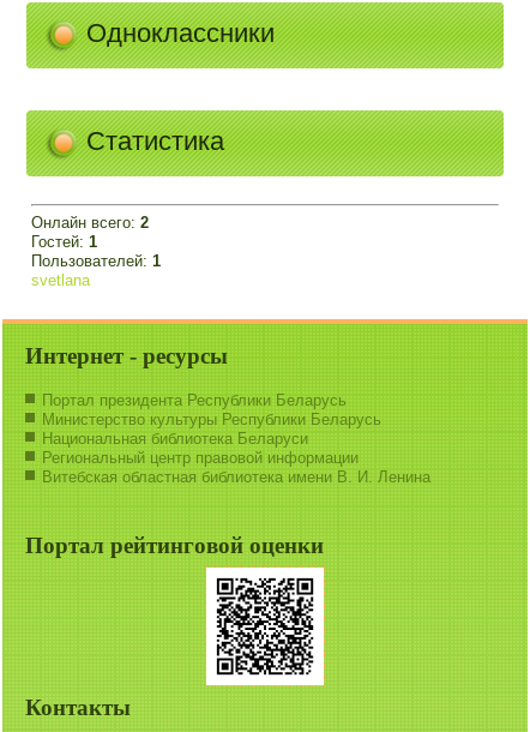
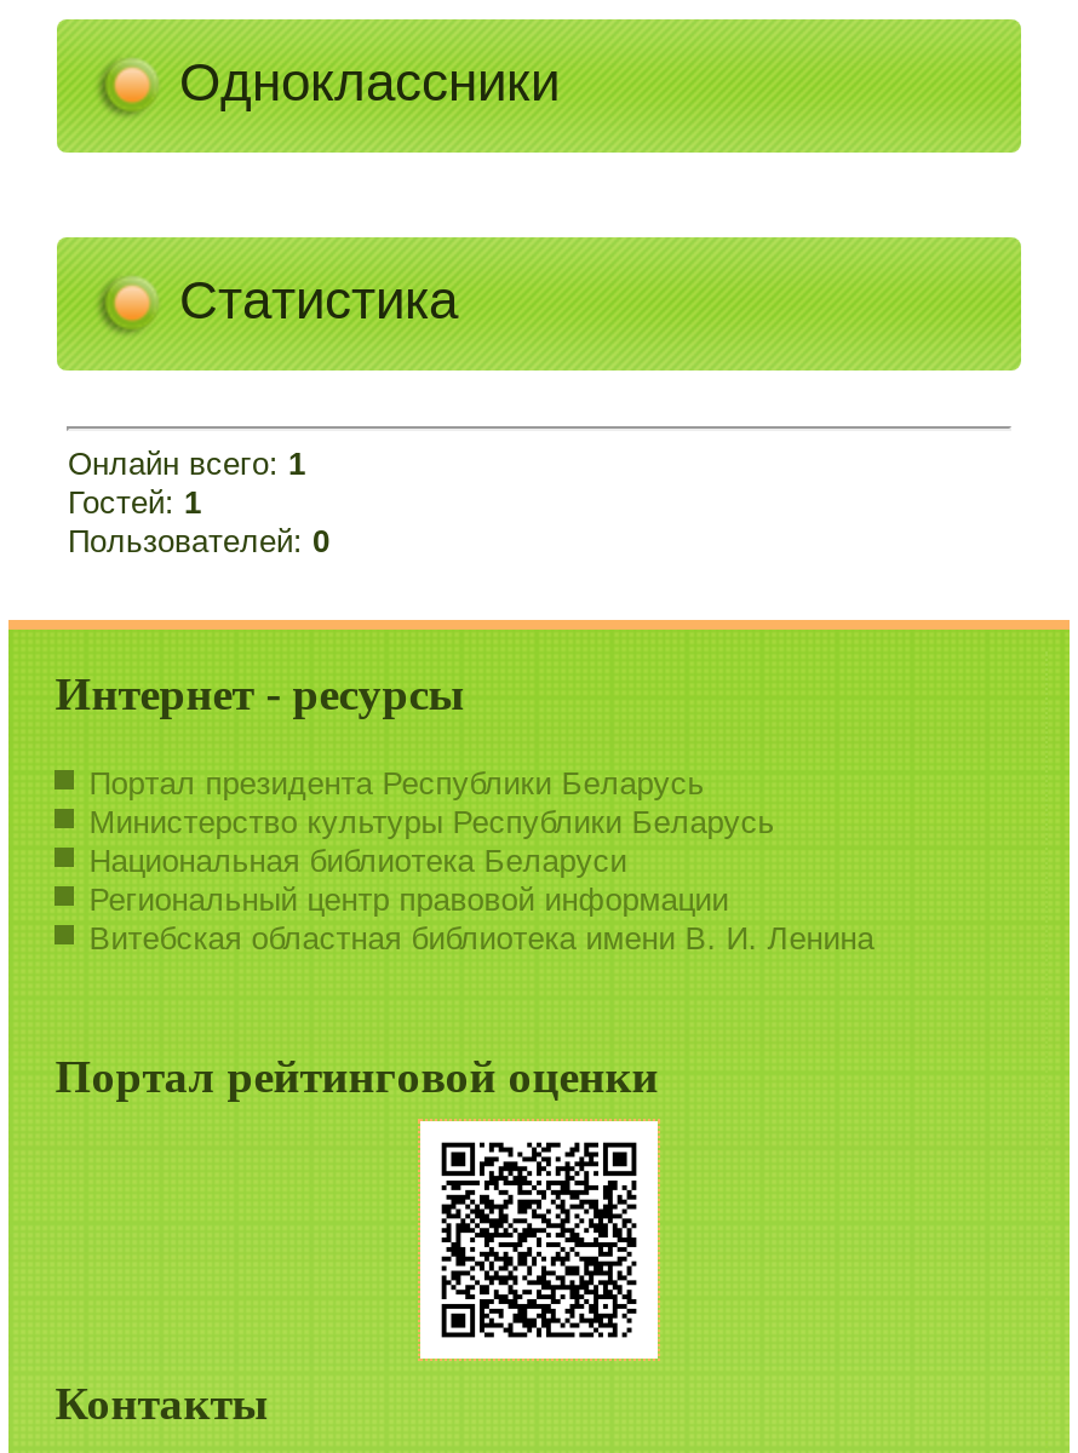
- Онлайн всего: 2
+ Онлайн всего: 1

- Пользователей: 1
- svetlana
+ Пользователей: 0
